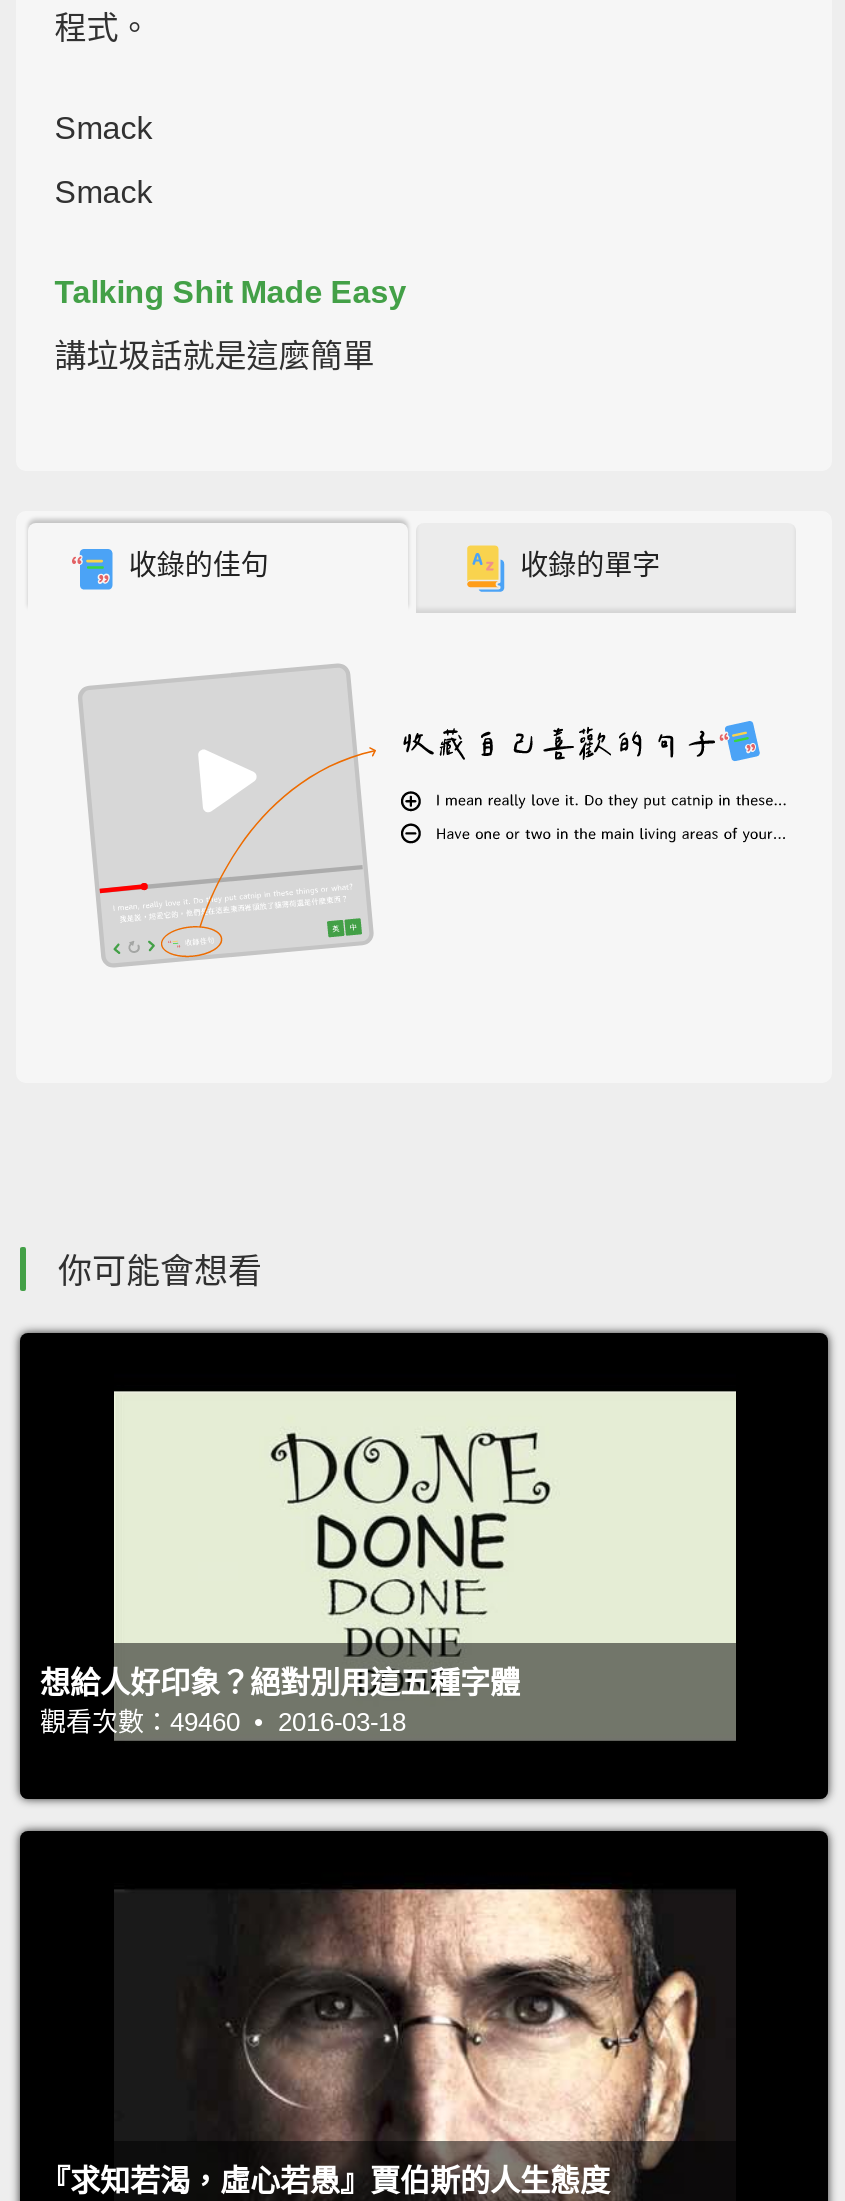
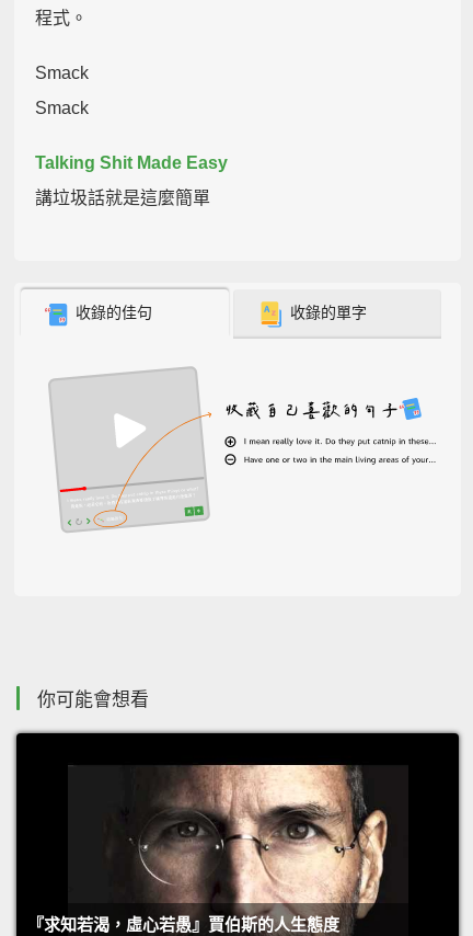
- [image]
- 想給人好印象？絕對別用這五種字體
- 觀看次數：49460 • 2016-03-18
